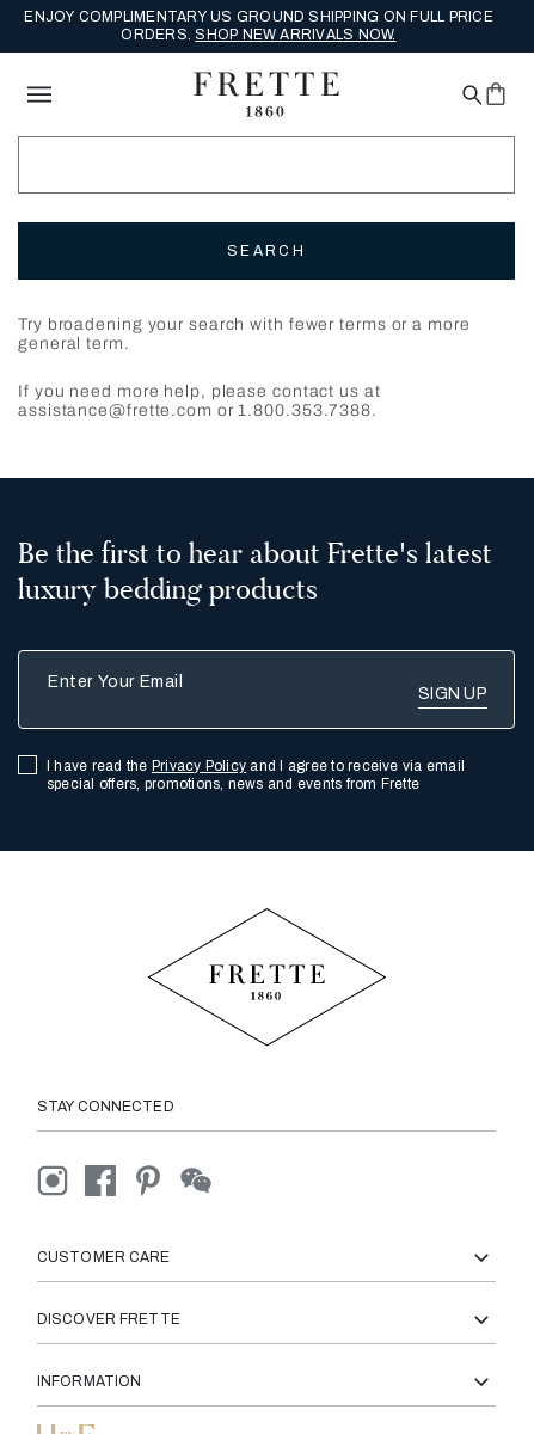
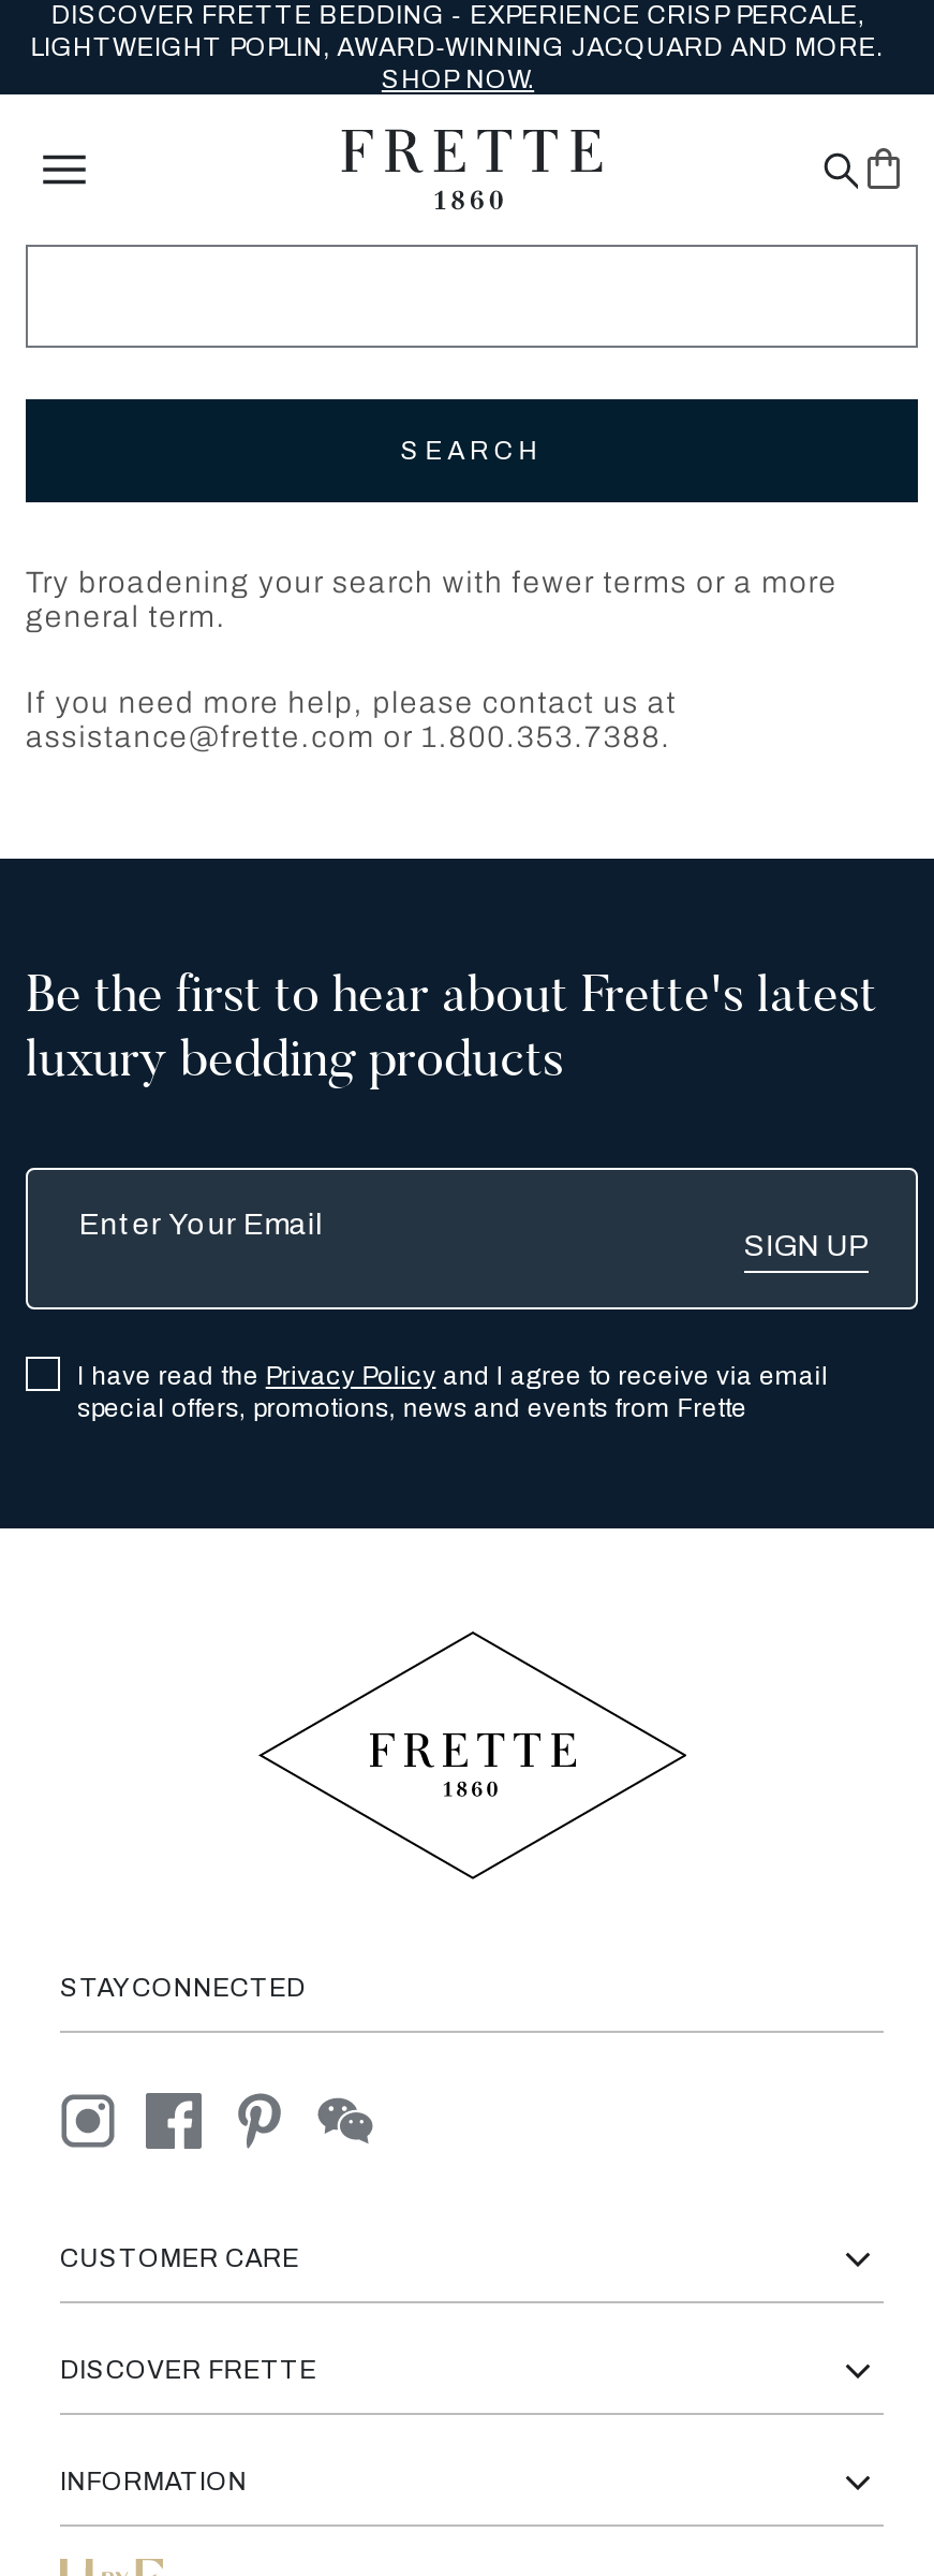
- ENJOY COMPLIMENTARY US GROUND SHIPPING ON FULL PRICE
- ORDERS. SHOP NEW ARRIVALS NOW.
+ DISCOVER FRETTE BEDDING - EXPERIENCE CRISP PERCALE,
+ LIGHTWEIGHT POPLIN, AWARD-WINNING JACQUARD AND MORE.
+ SHOP NOW.
